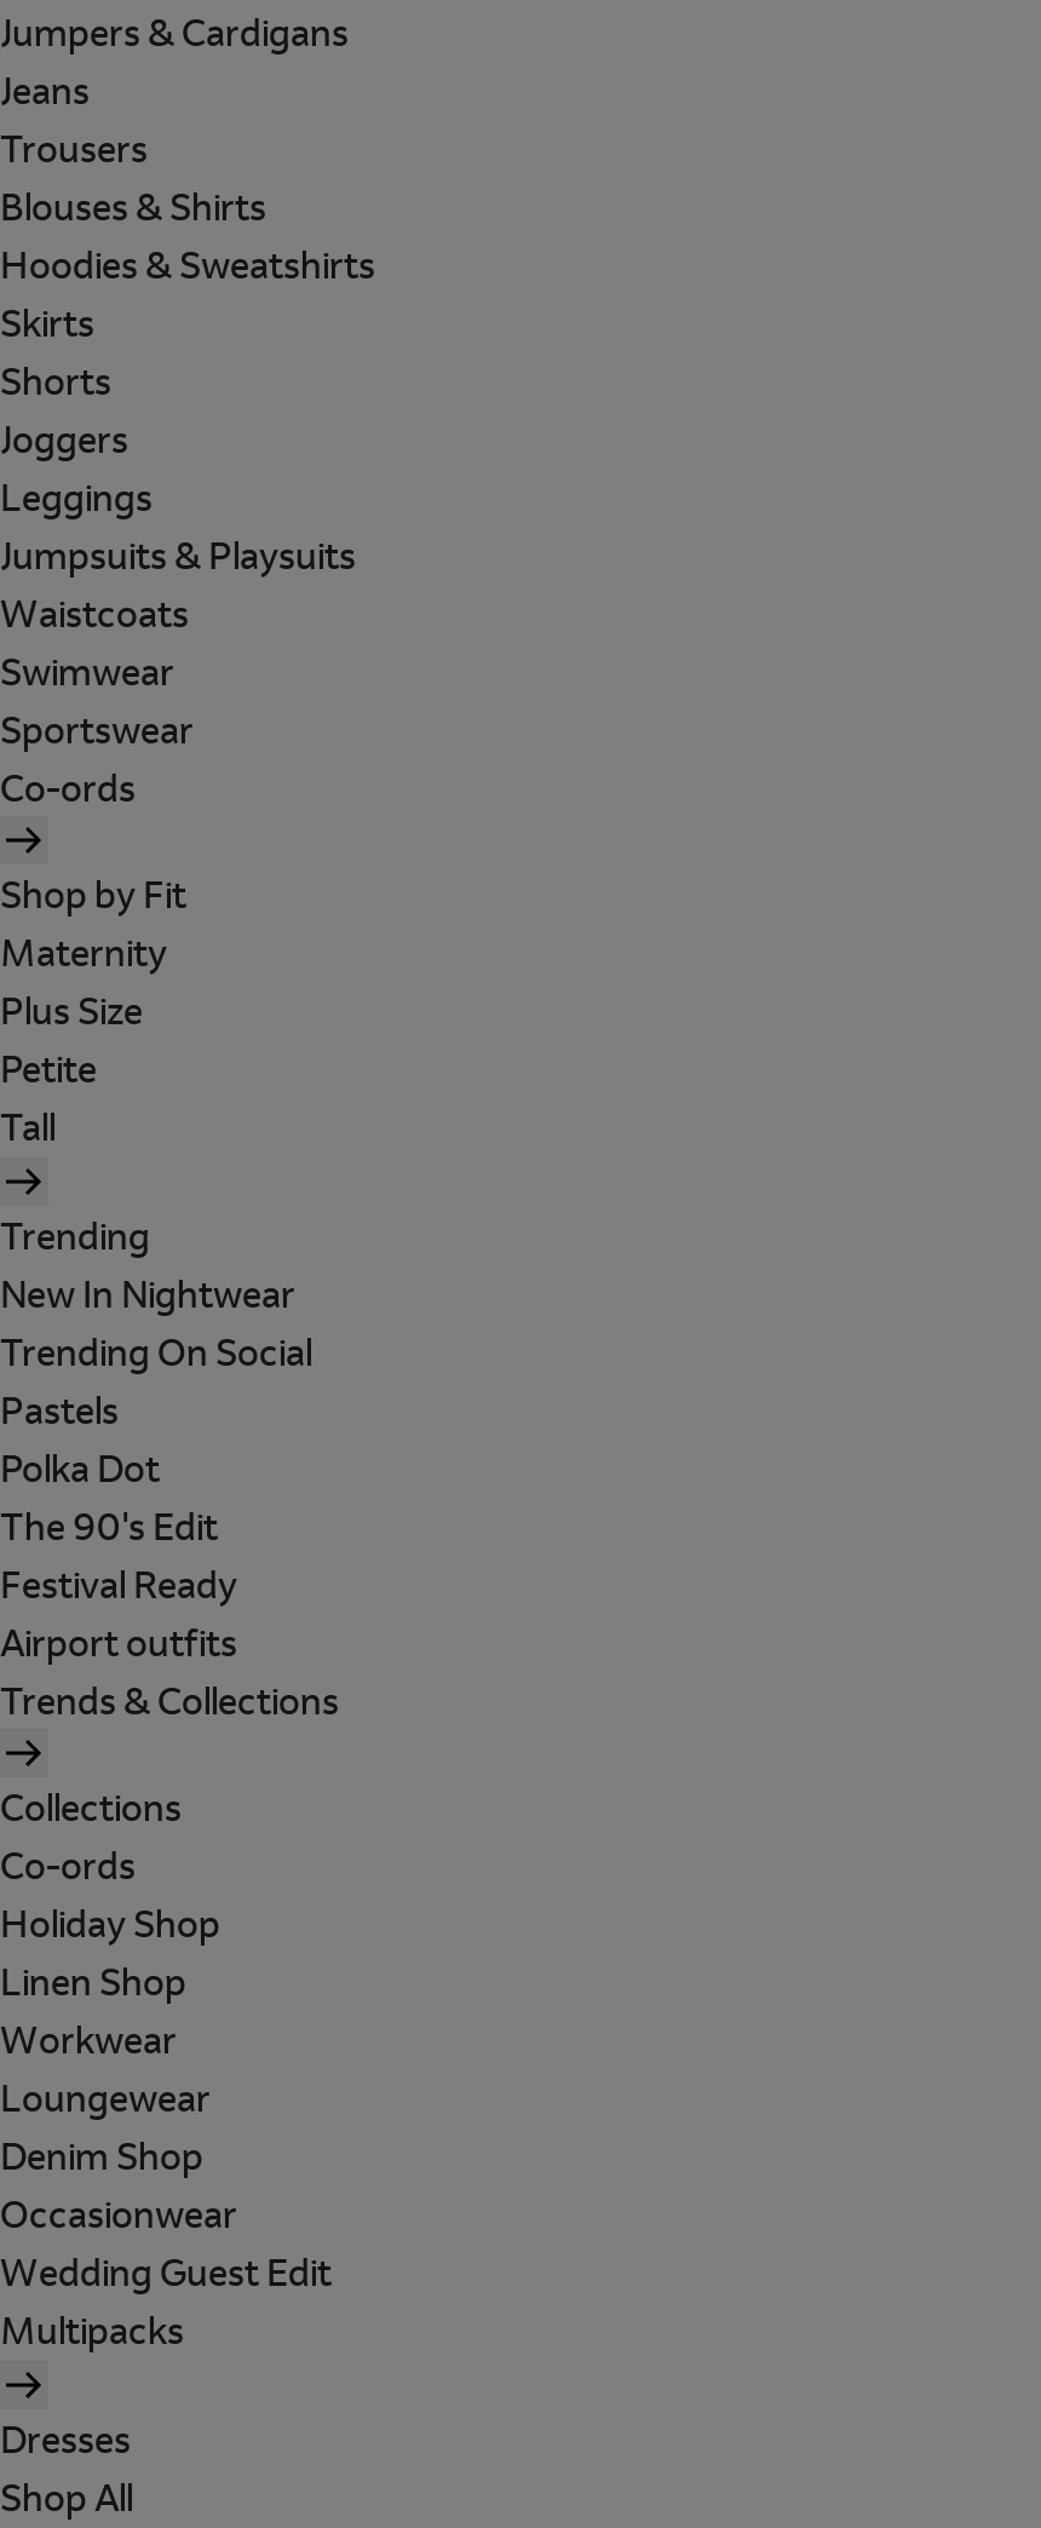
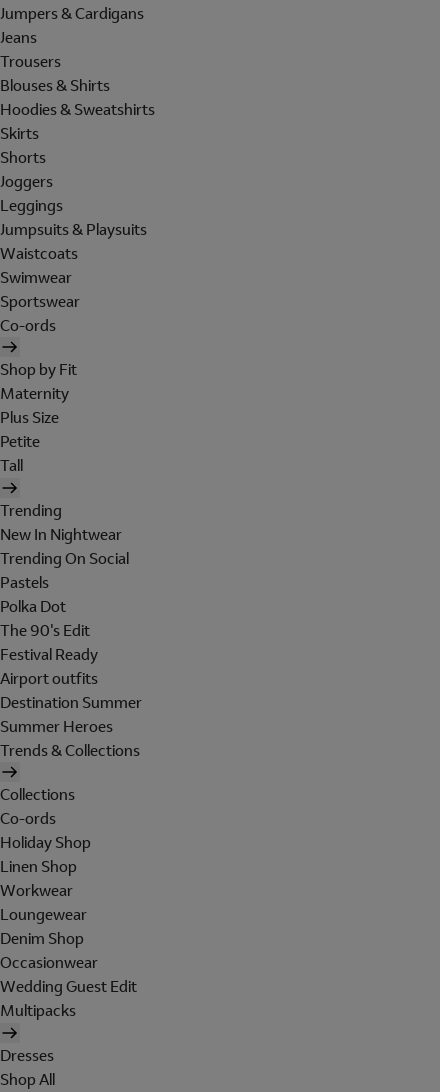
+ Destination Summer
+ Summer Heroes
